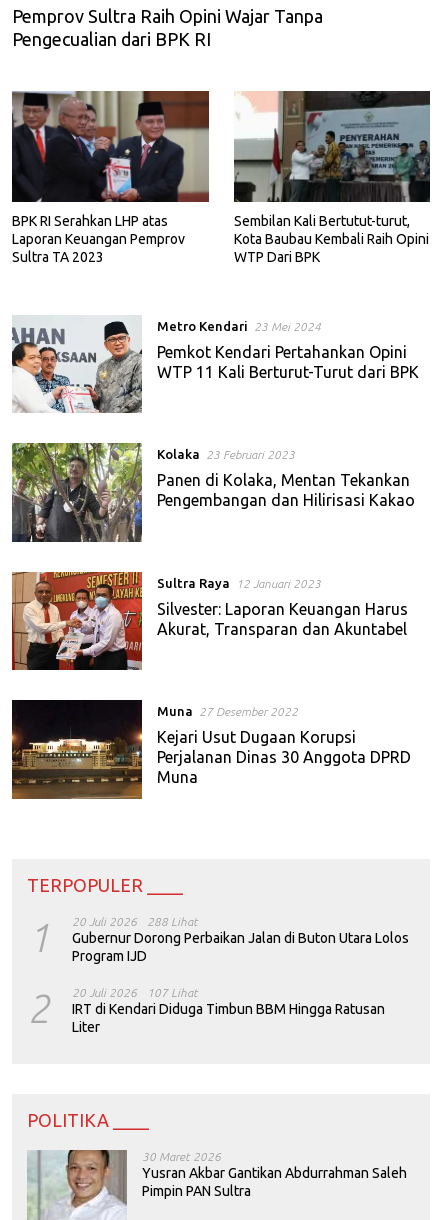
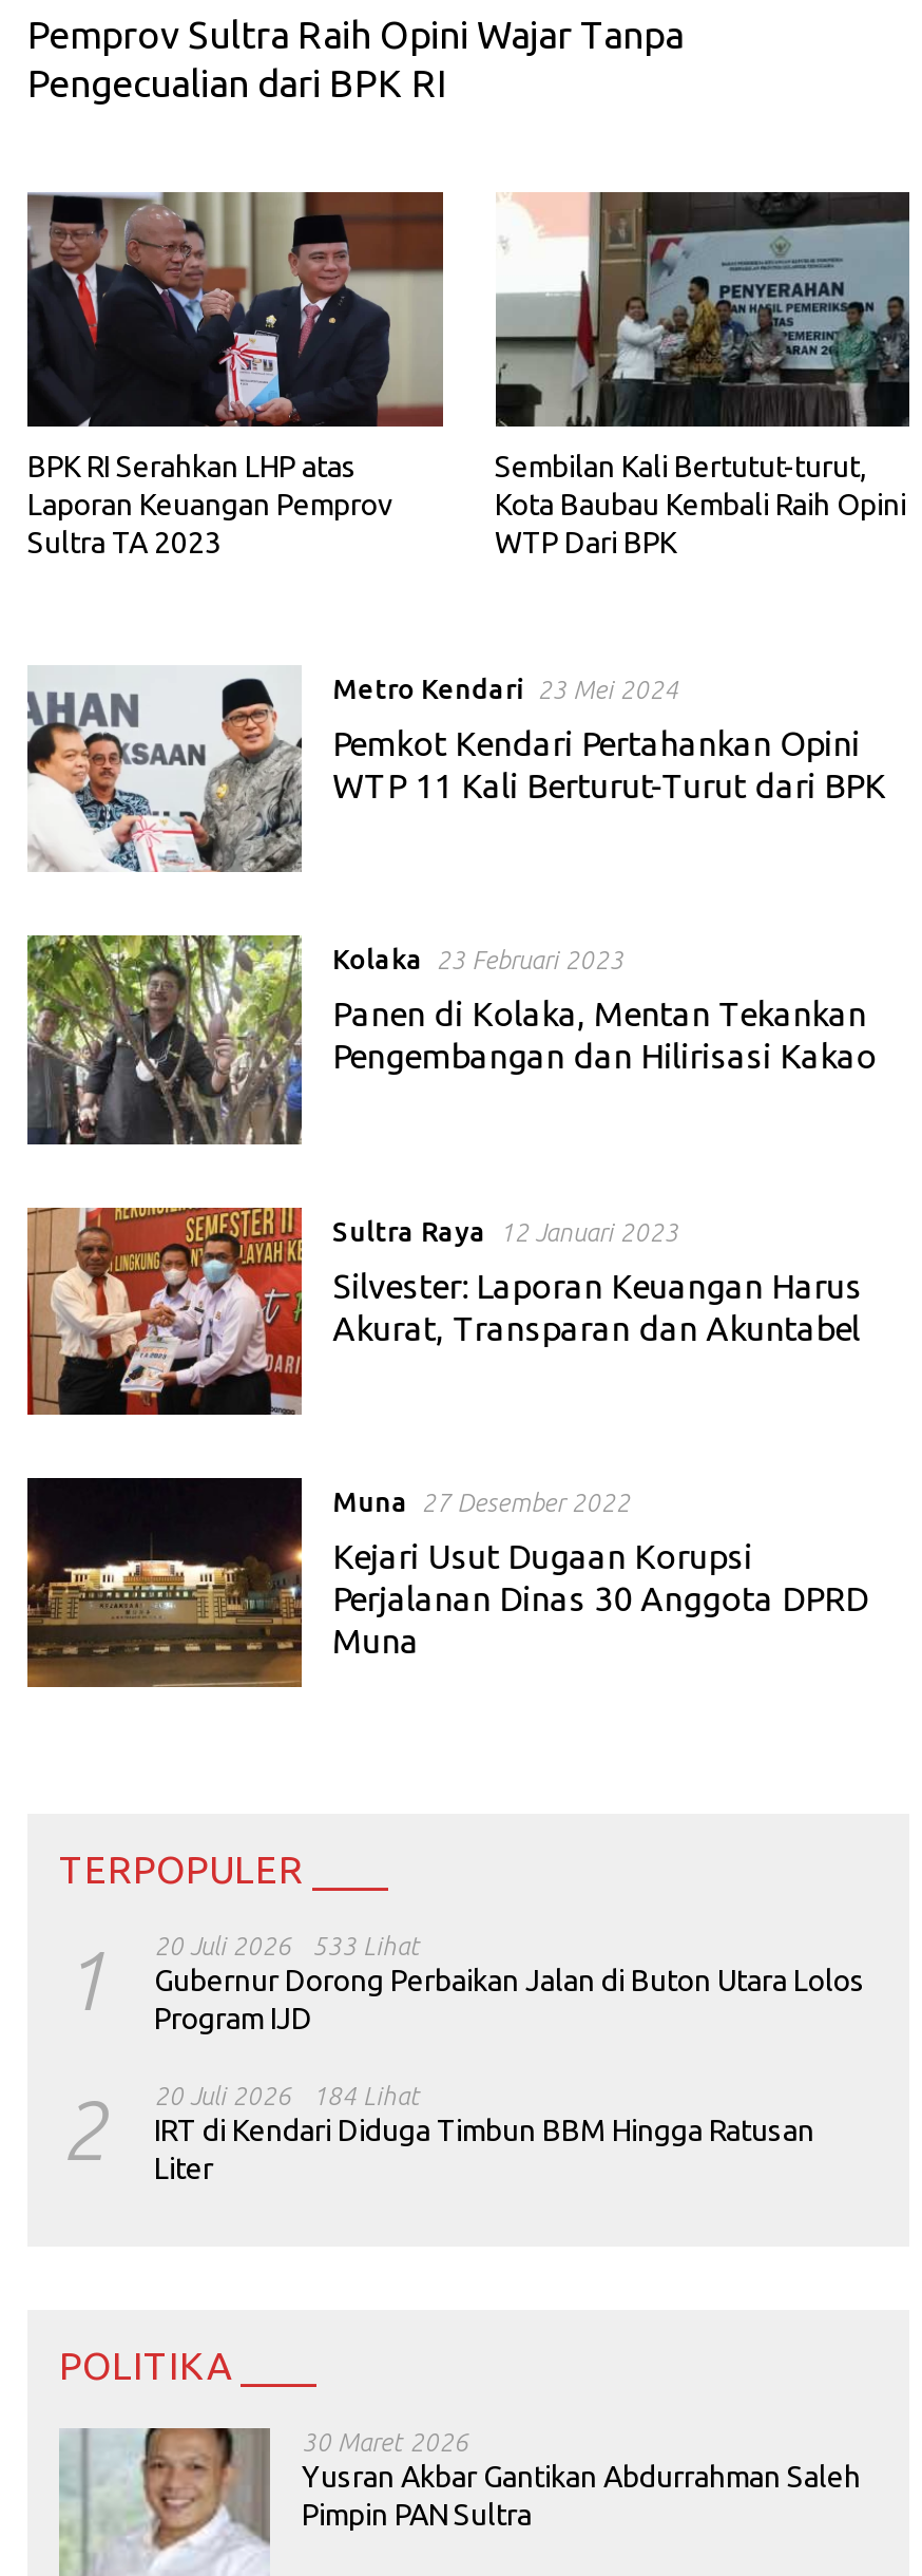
- 1 20 Juli 2026 Gubernur Dorong Perbaikan Jalan di Buton Utara Lolos Program IJD 288 Lihat
+ 1 20 Juli 2026 Gubernur Dorong Perbaikan Jalan di Buton Utara Lolos Program IJD 533 Lihat

- 2 20 Juli 2026 IRT di Kendari Diduga Timbun BBM Hingga Ratusan Liter 107 Lihat
+ 2 20 Juli 2026 IRT di Kendari Diduga Timbun BBM Hingga Ratusan Liter 184 Lihat
